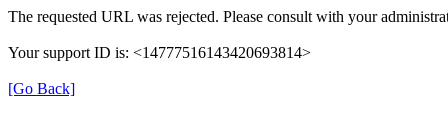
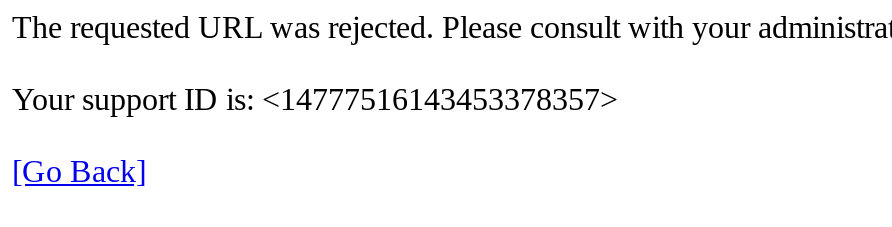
- Your support ID is: <14777516143420693814>
+ Your support ID is: <14777516143453378357>
